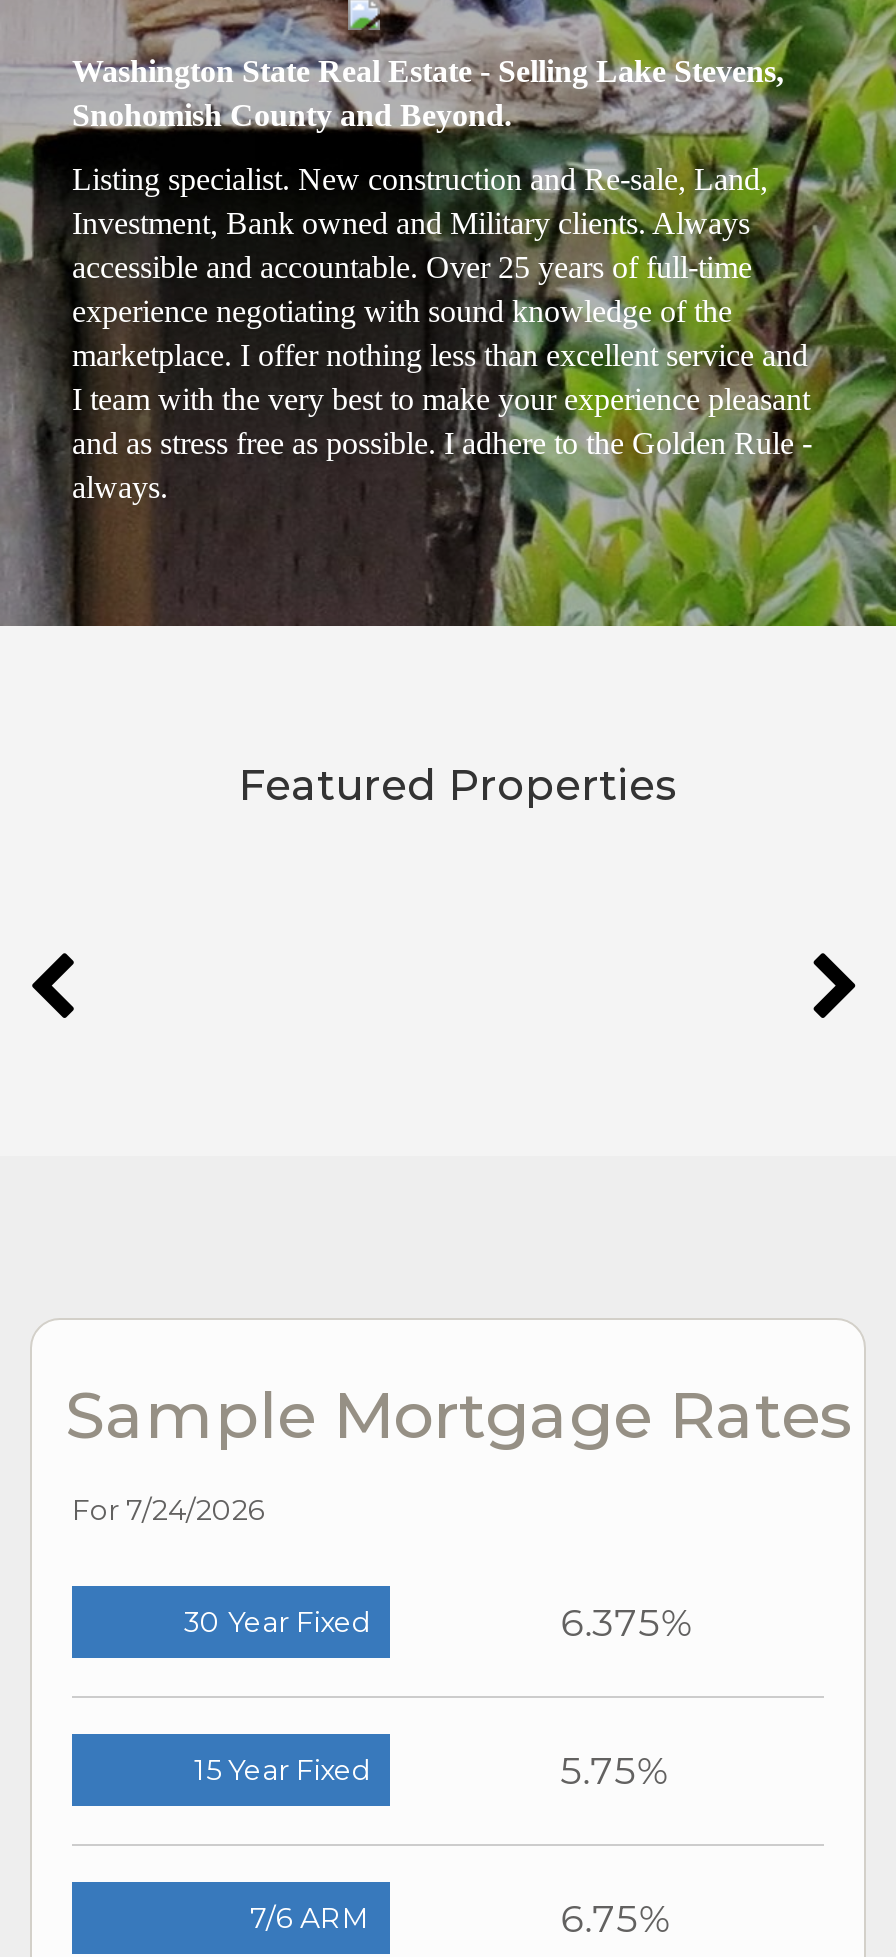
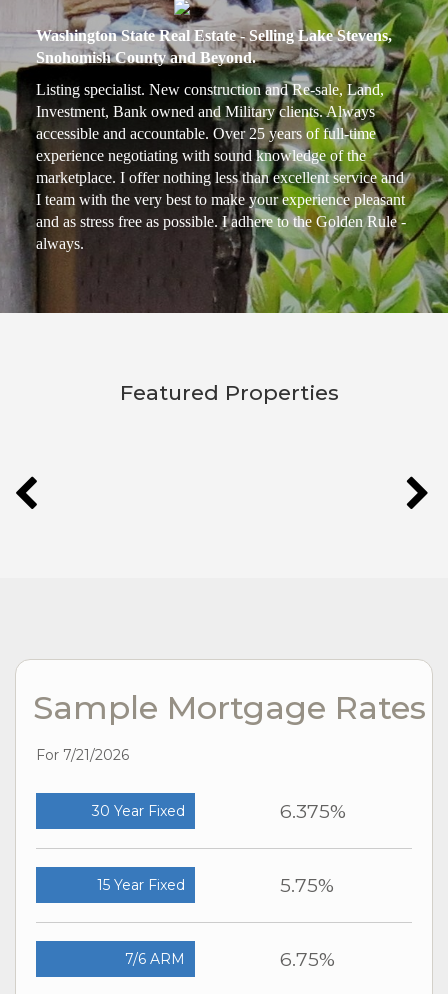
- For 7/24/2026
+ For 7/21/2026
